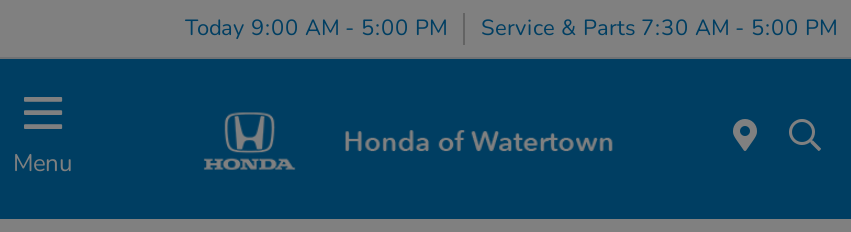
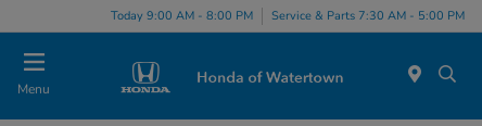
- Today 9:00 AM - 5:00 PM Service & Parts 7:30 AM - 5:00 PM
+ Today 9:00 AM - 8:00 PM Service & Parts 7:30 AM - 5:00 PM
